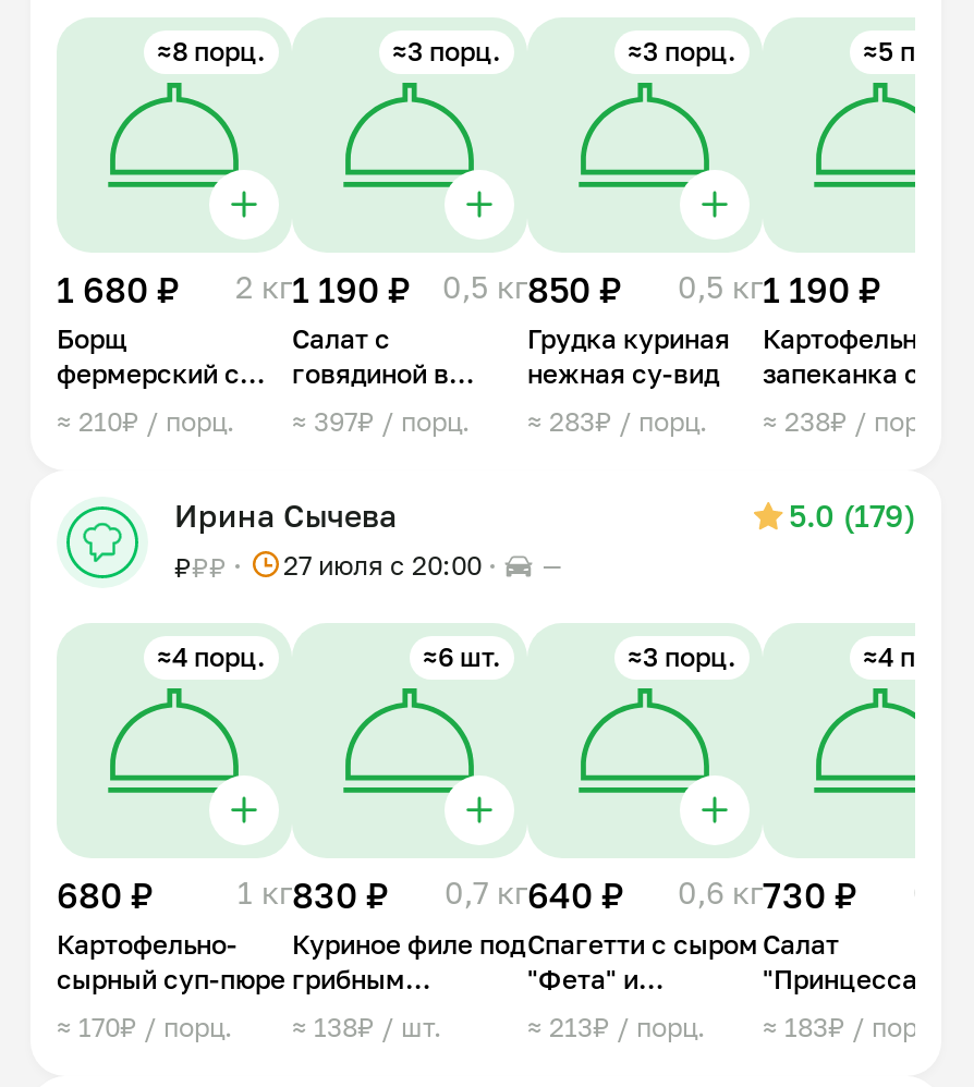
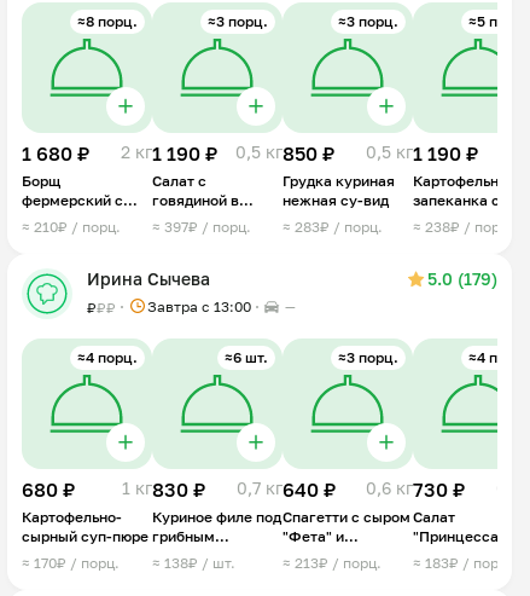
- 27 июля с 20:00
+ Завтра c 13:00
